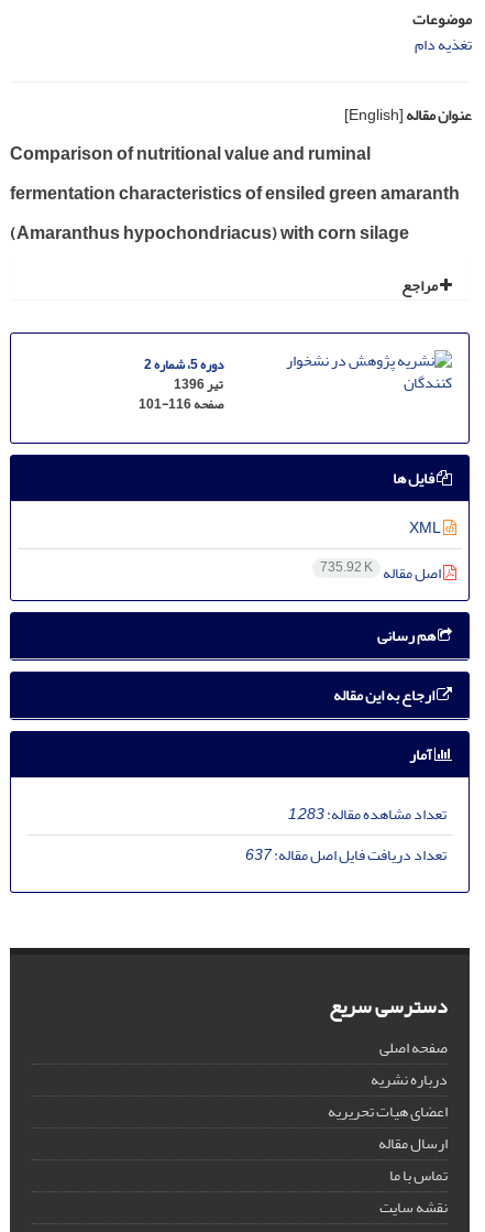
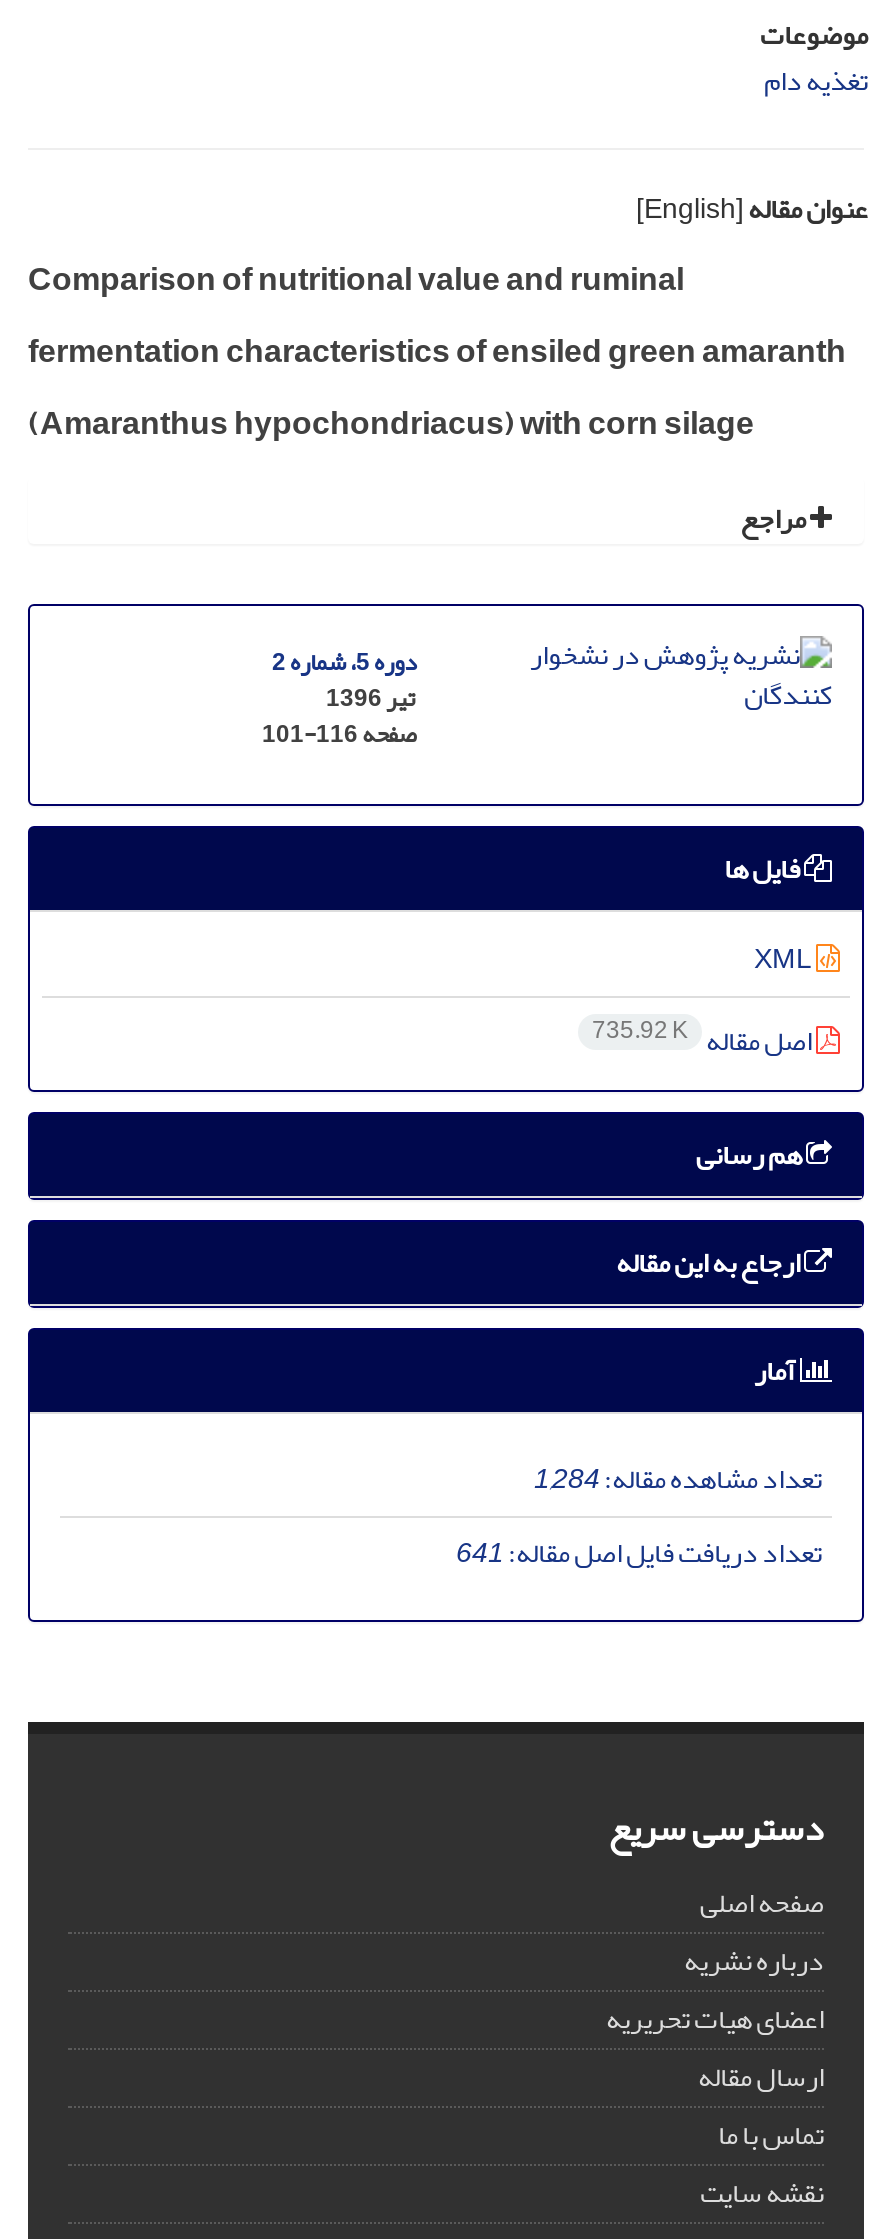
- تعداد مشاهده مقاله:1,283
+ تعداد مشاهده مقاله:1,284

- تعداد دریافت فایل اصل مقاله:637
+ تعداد دریافت فایل اصل مقاله:641
